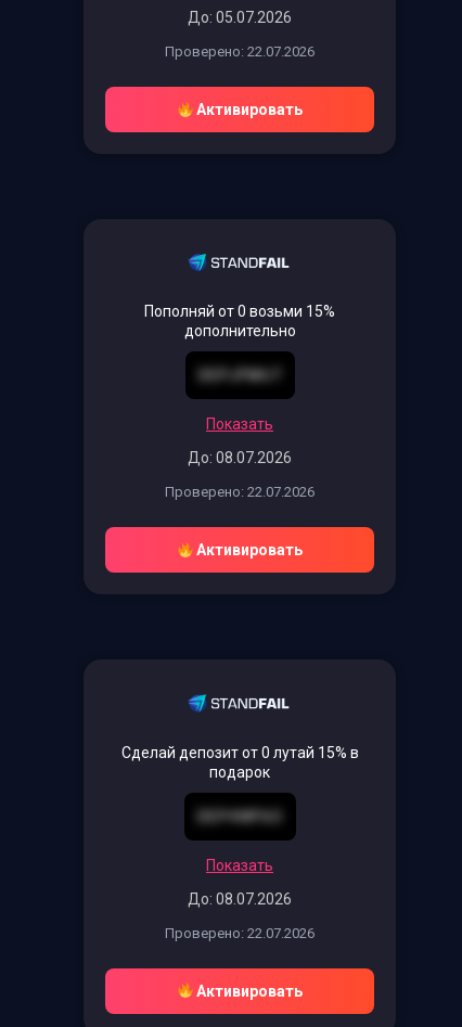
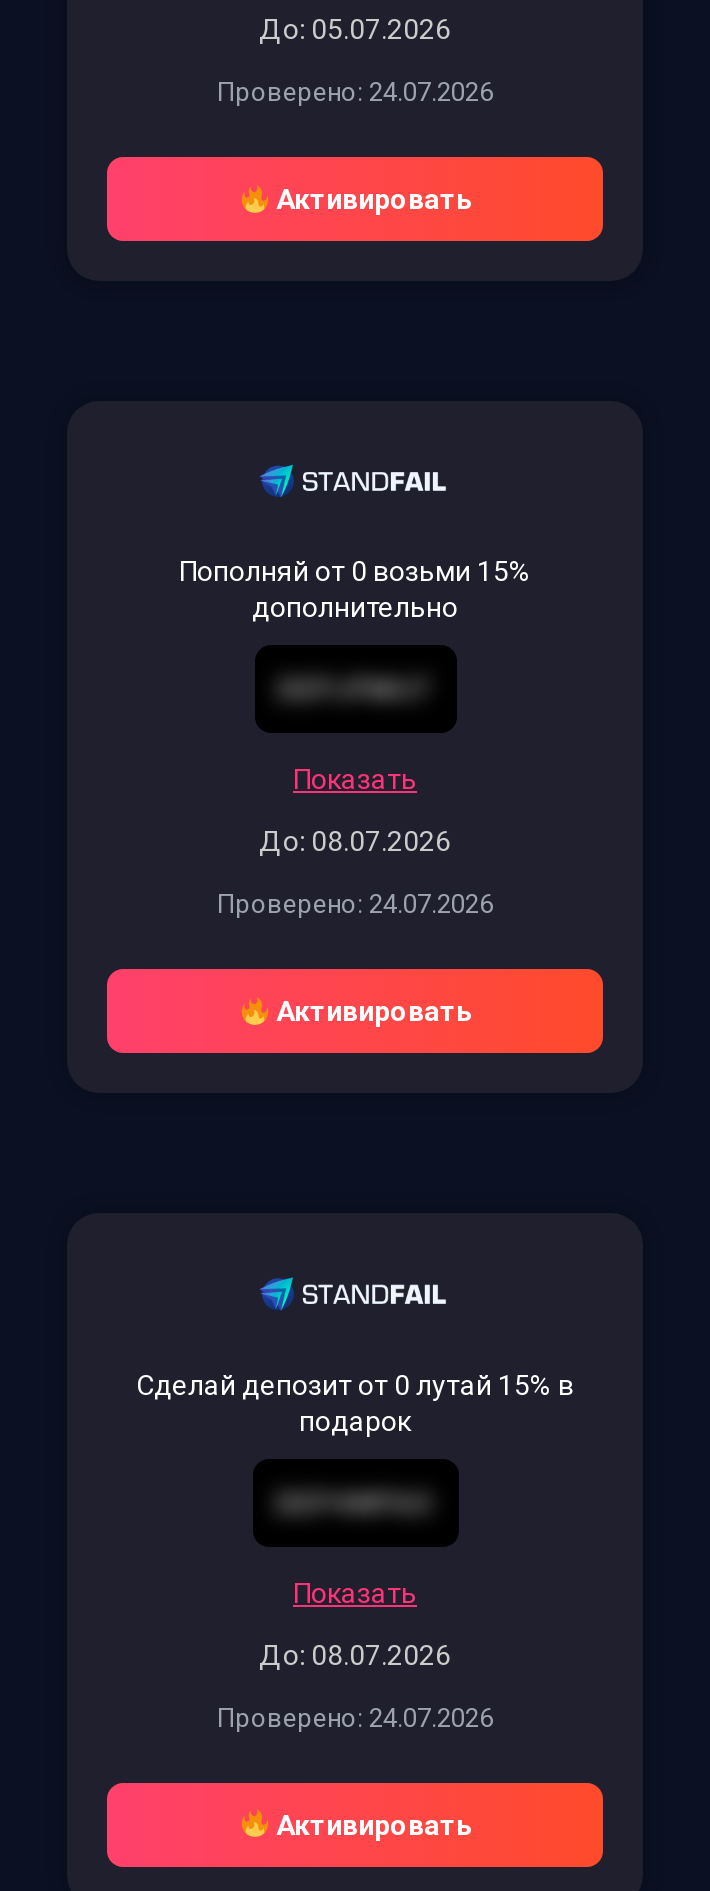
- Проверено: 22.07.2026
+ Проверено: 24.07.2026

- Проверено: 22.07.2026
+ Проверено: 24.07.2026

- Проверено: 22.07.2026
+ Проверено: 24.07.2026
